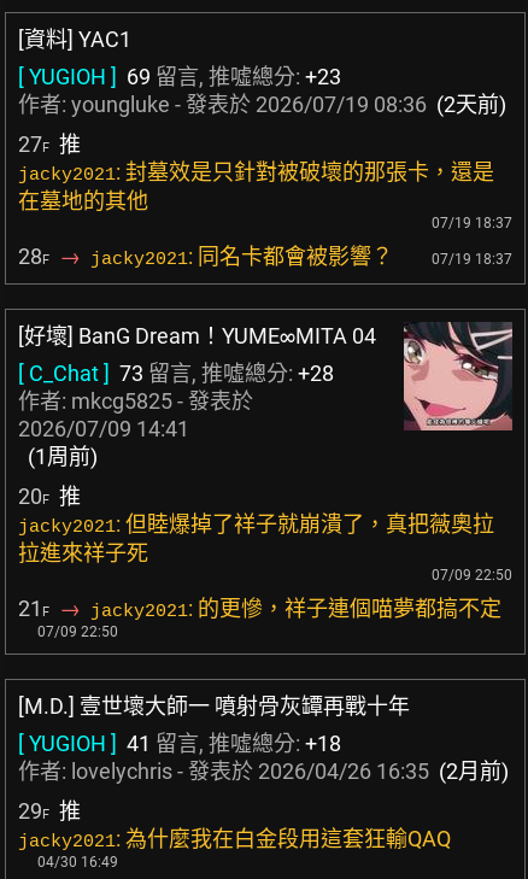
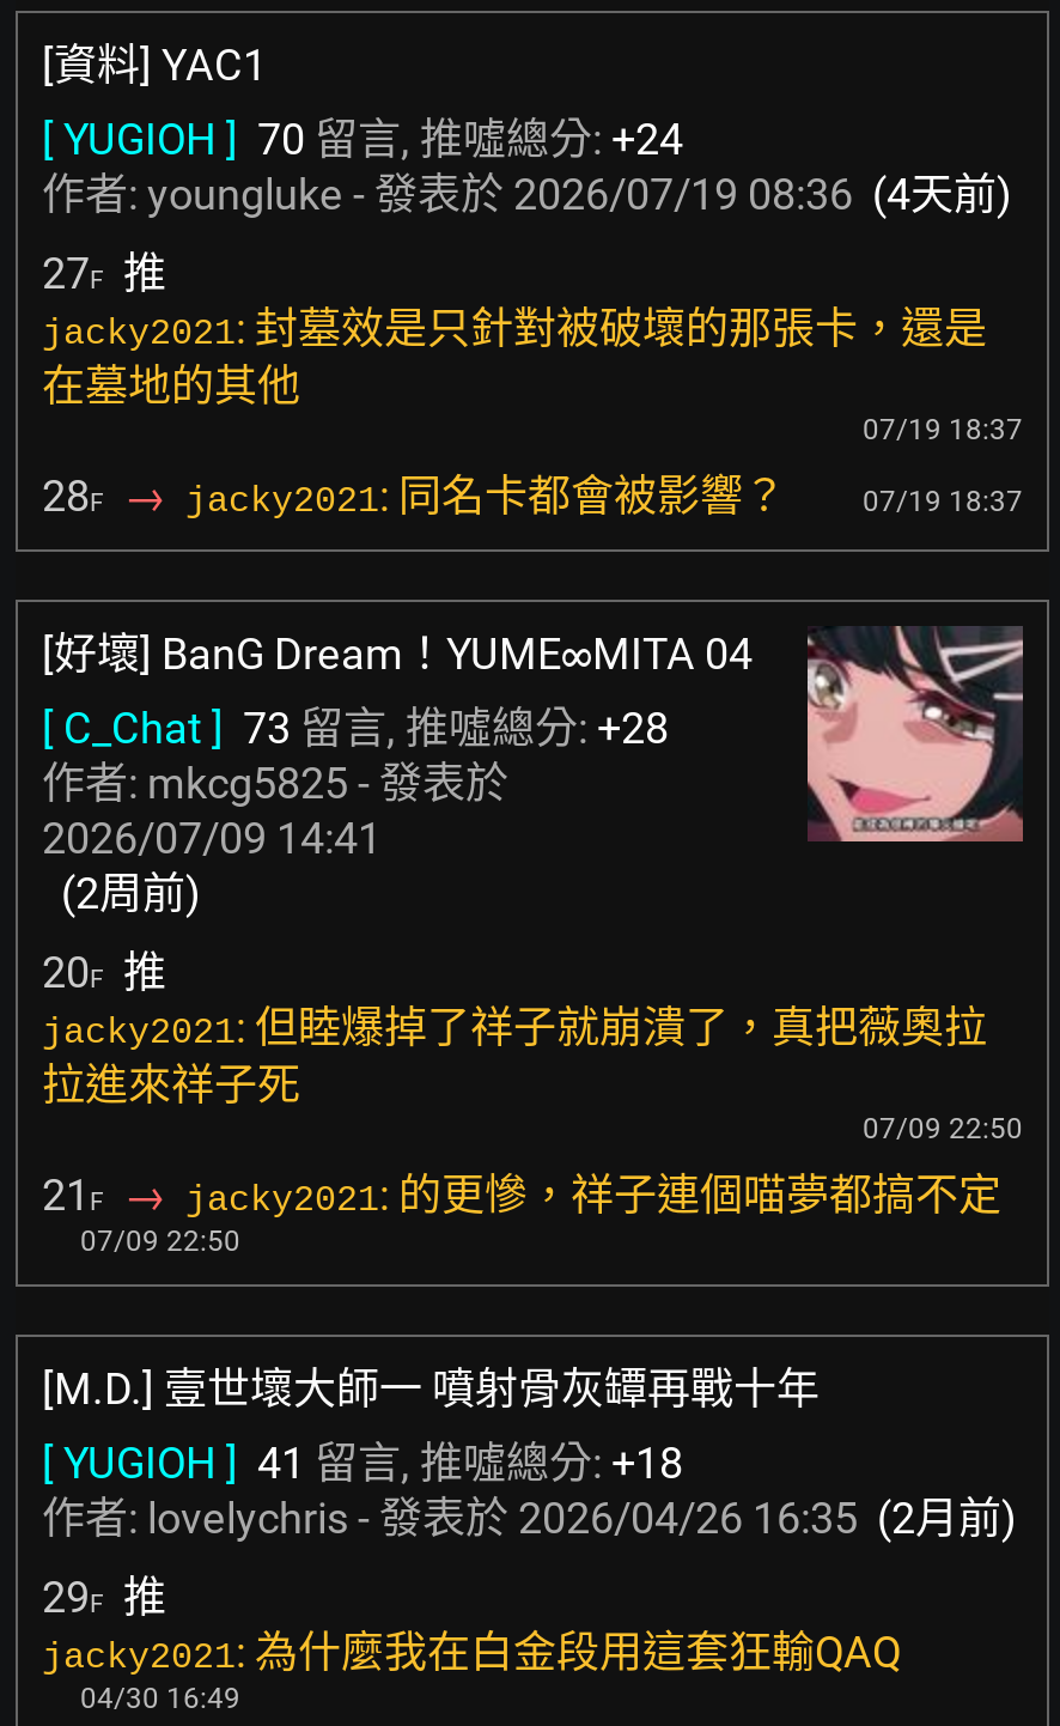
- [ YUGIOH ] 69留言, 推噓總分: +23
+ [ YUGIOH ] 70留言, 推噓總分: +24

- 作者: youngluke - 發表於2026/07/19 08:36 (2天前)
+ 作者: youngluke - 發表於2026/07/19 08:36 (4天前)

- (1周前)
+ (2周前)
